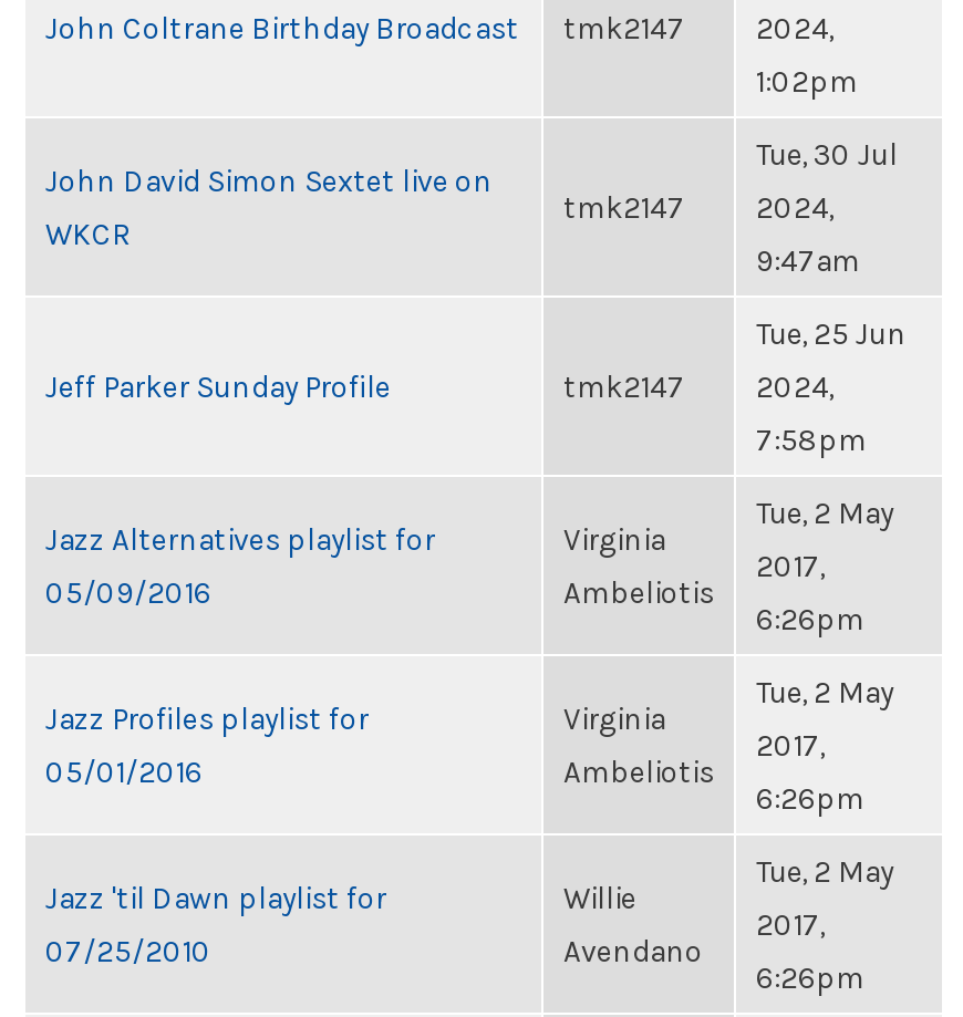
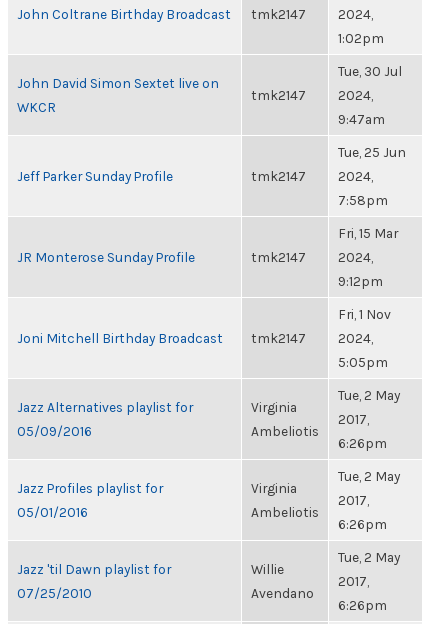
+ JR Monterose Sunday Profile
+ tmk2147

+ Joni Mitchell Birthday Broadcast
+ tmk2147

+ Fri, 15 Mar
+ 2024,
+ 9:12pm

+ Fri, 1 Nov
+ 2024,
+ 5:05pm
